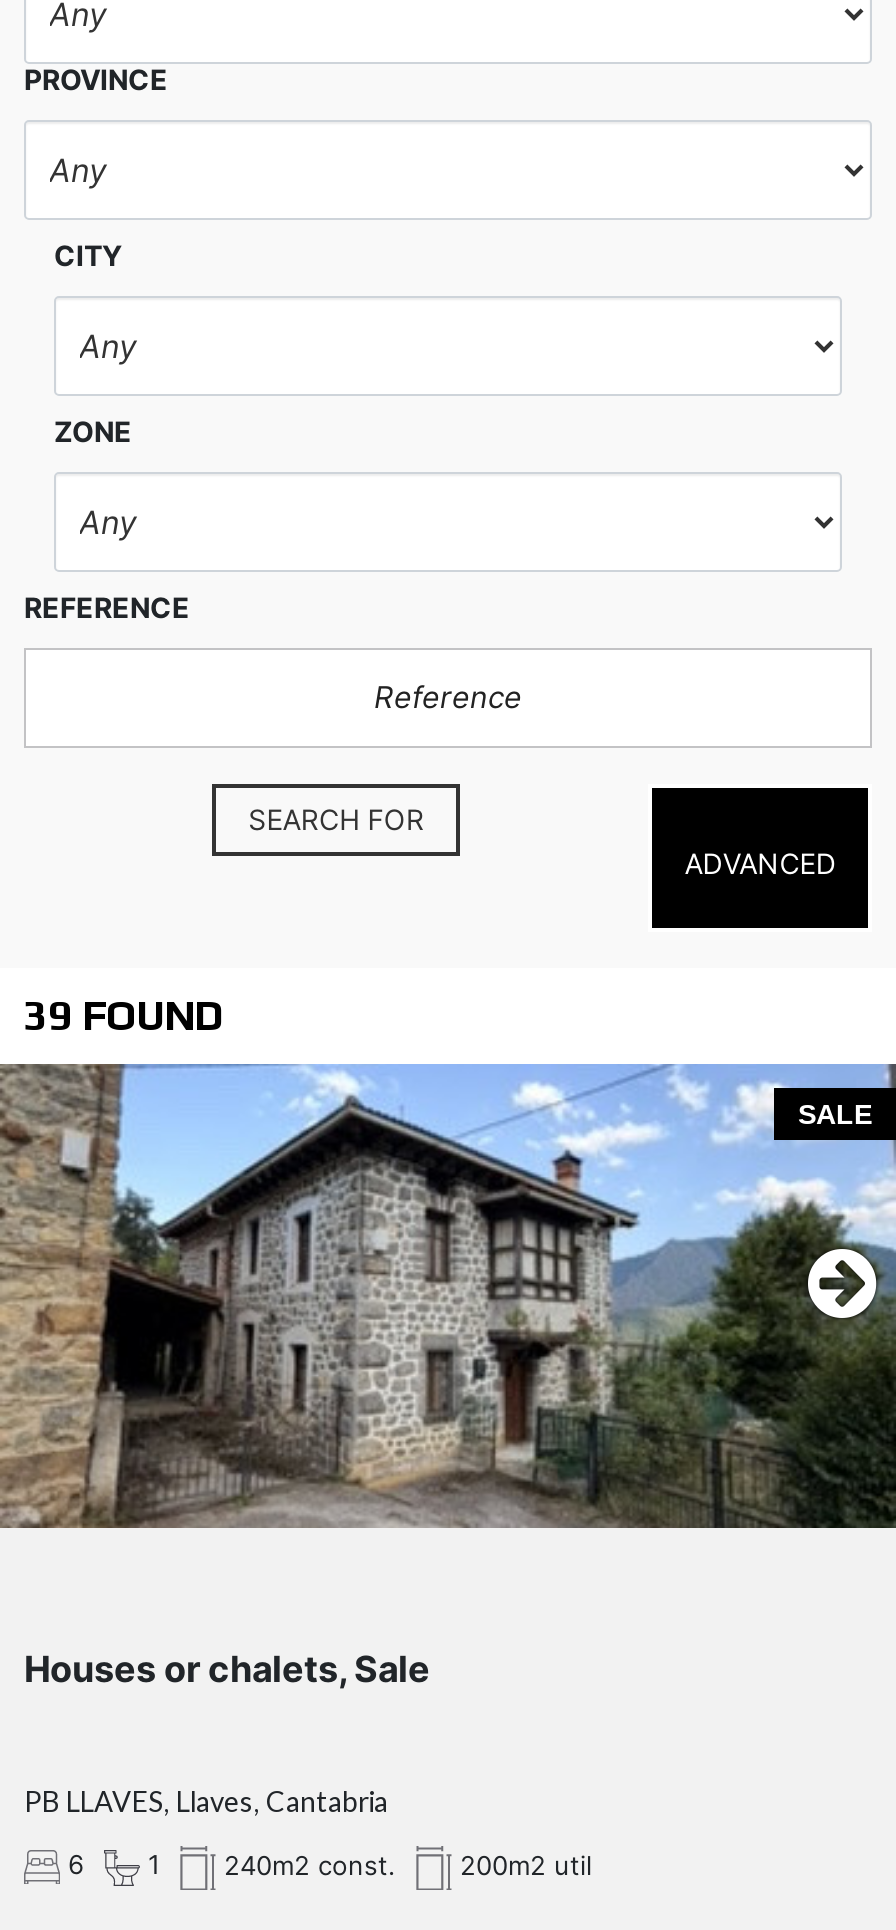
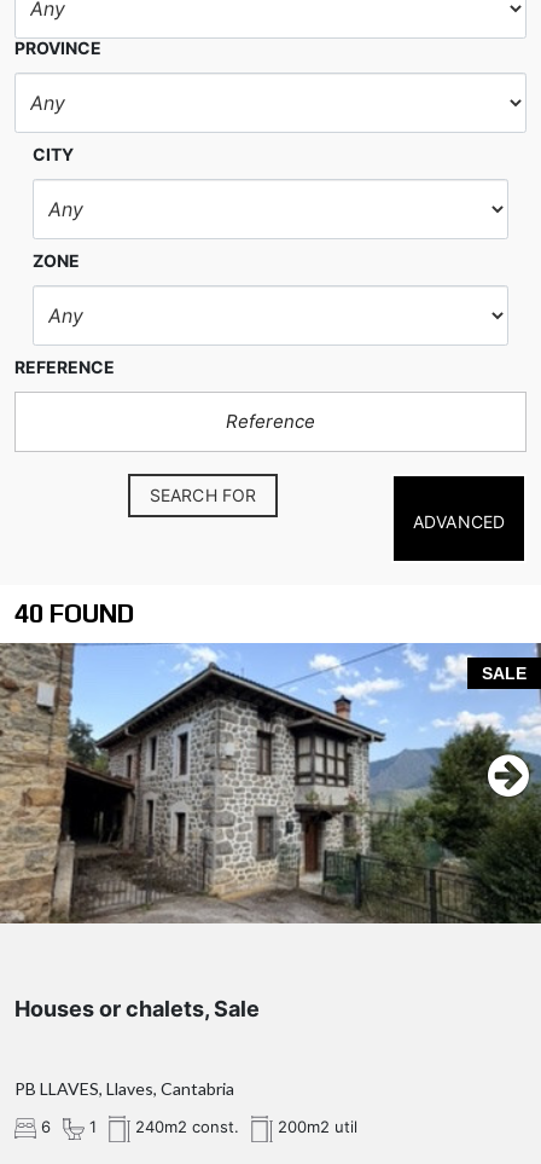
- 39 FOUND
+ 40 FOUND
